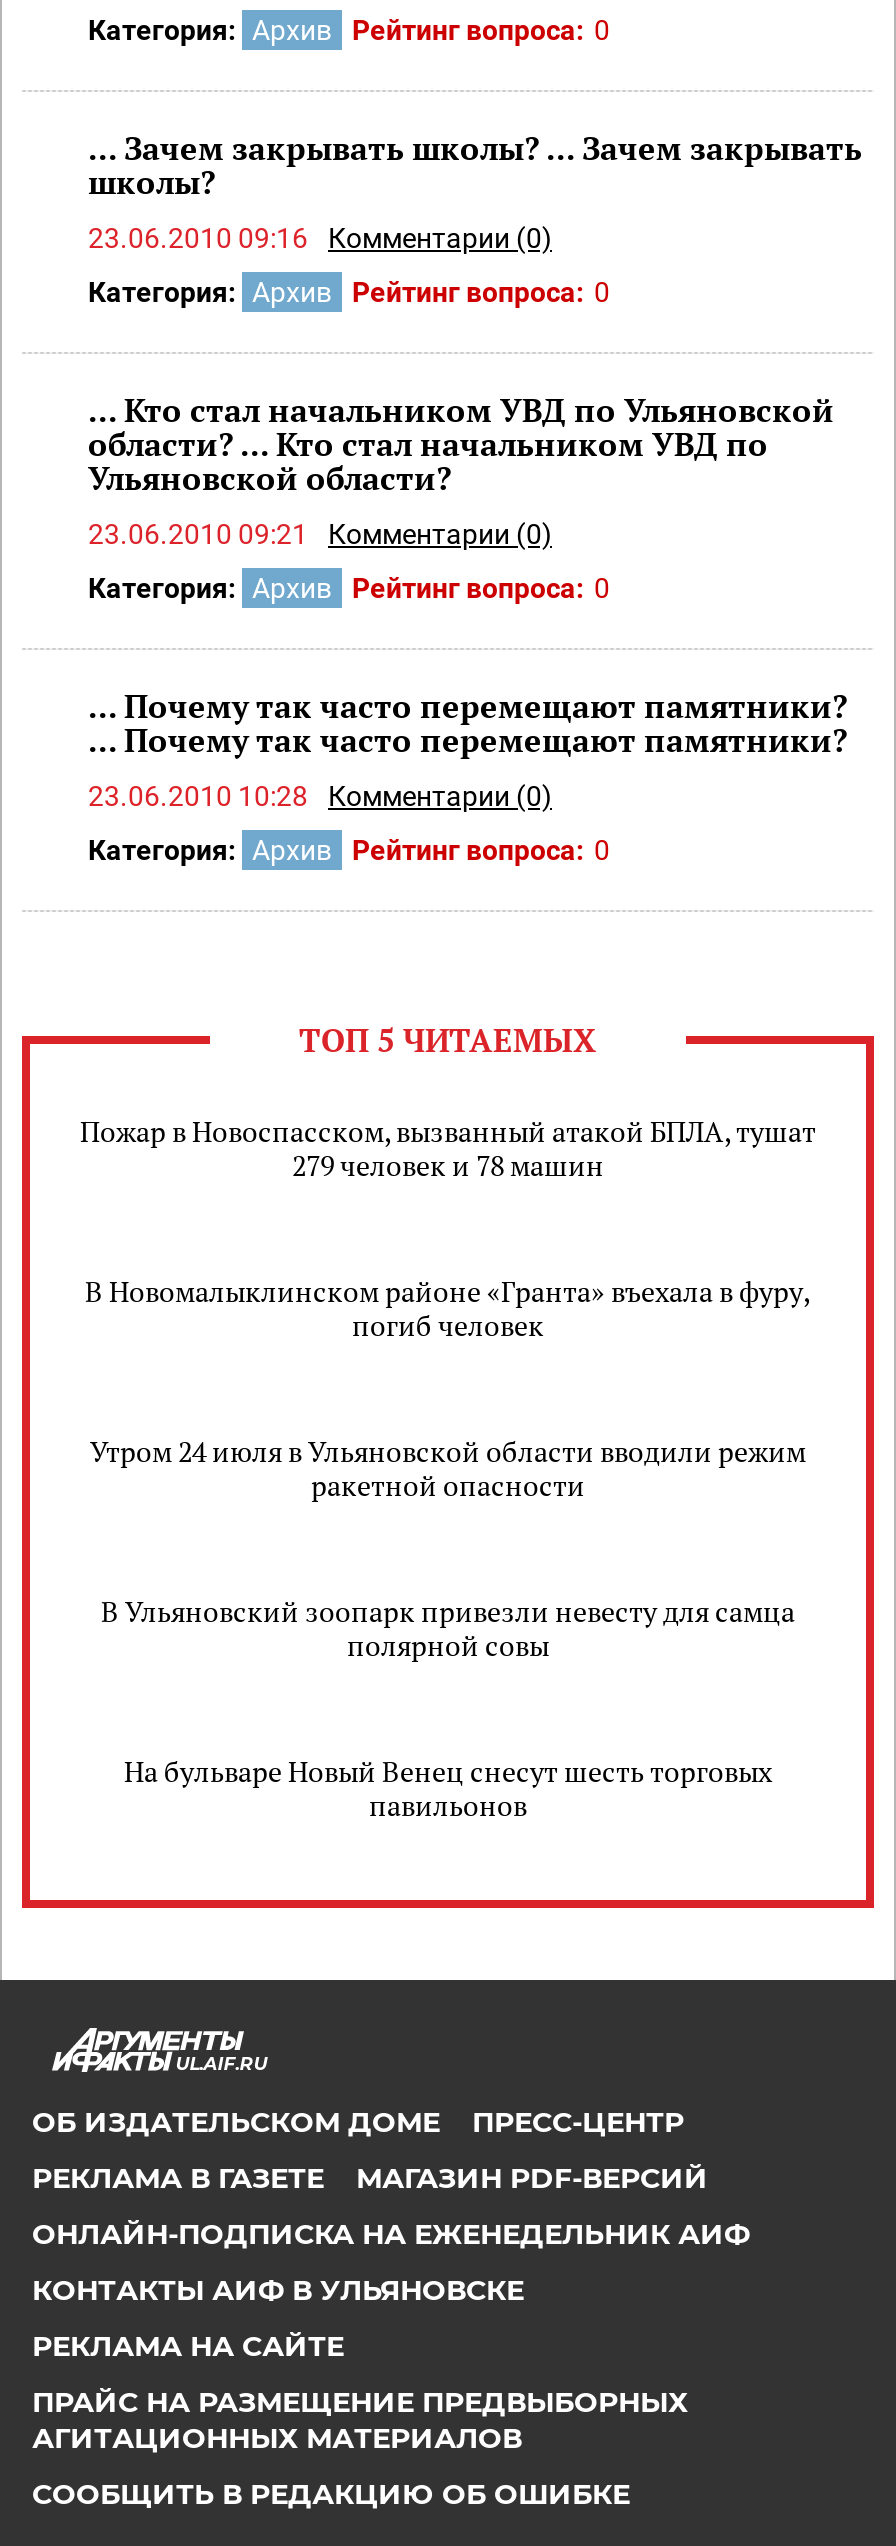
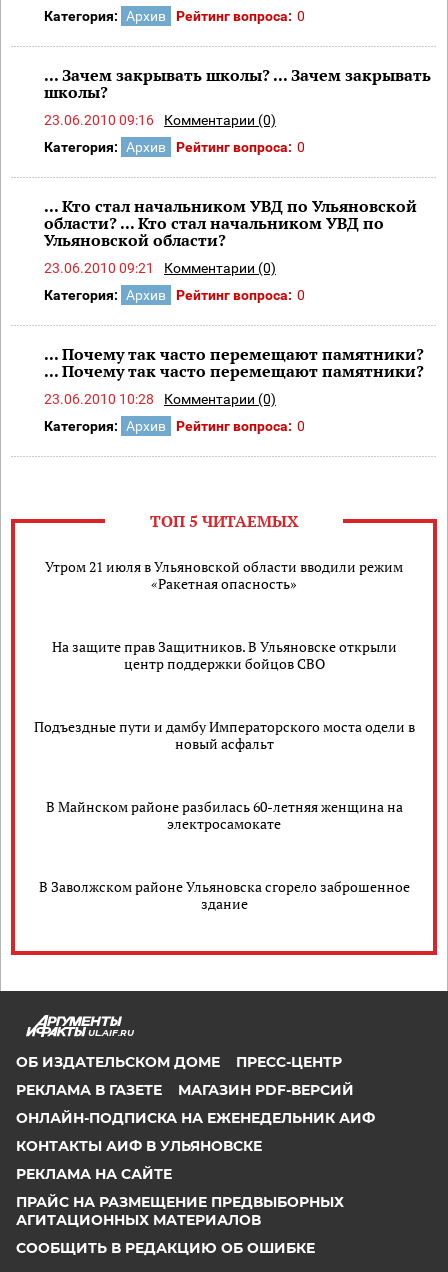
- Пожар в Новоспасском, вызванный атакой БПЛА, тушат
- 279 человек и 78 машин
+ Утром 21 июля в Ульяновской области вводили режим
+ «Ракетная опасность»

- В Новомалыклинском районе «Гранта» въехала в фуру,
- погиб человек
+ На защите прав Защитников. В Ульяновске открыли
+ центр поддержки бойцов СВО

- Утром 24 июля в Ульяновской области вводили режим
- ракетной опасности
+ Подъездные пути и дамбу Императорского моста одели в
+ новый асфальт

- В Ульяновский зоопарк привезли невесту для самца
- полярной совы
+ В Майнском районе разбилась 60-летняя женщина на
+ электросамокате

- На бульваре Новый Венец снесут шесть торговых
- павильонов
+ В Заволжском районе Ульяновска сгорело заброшенное
+ здание
